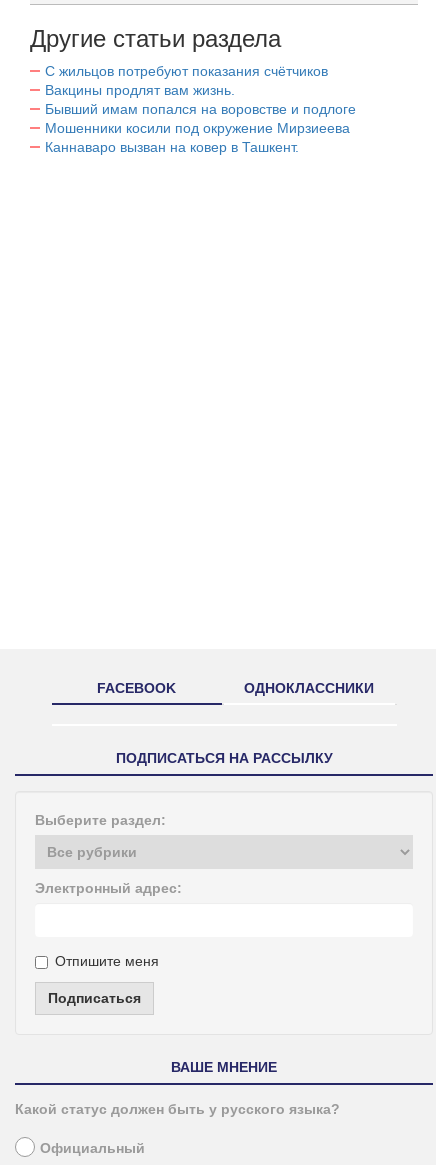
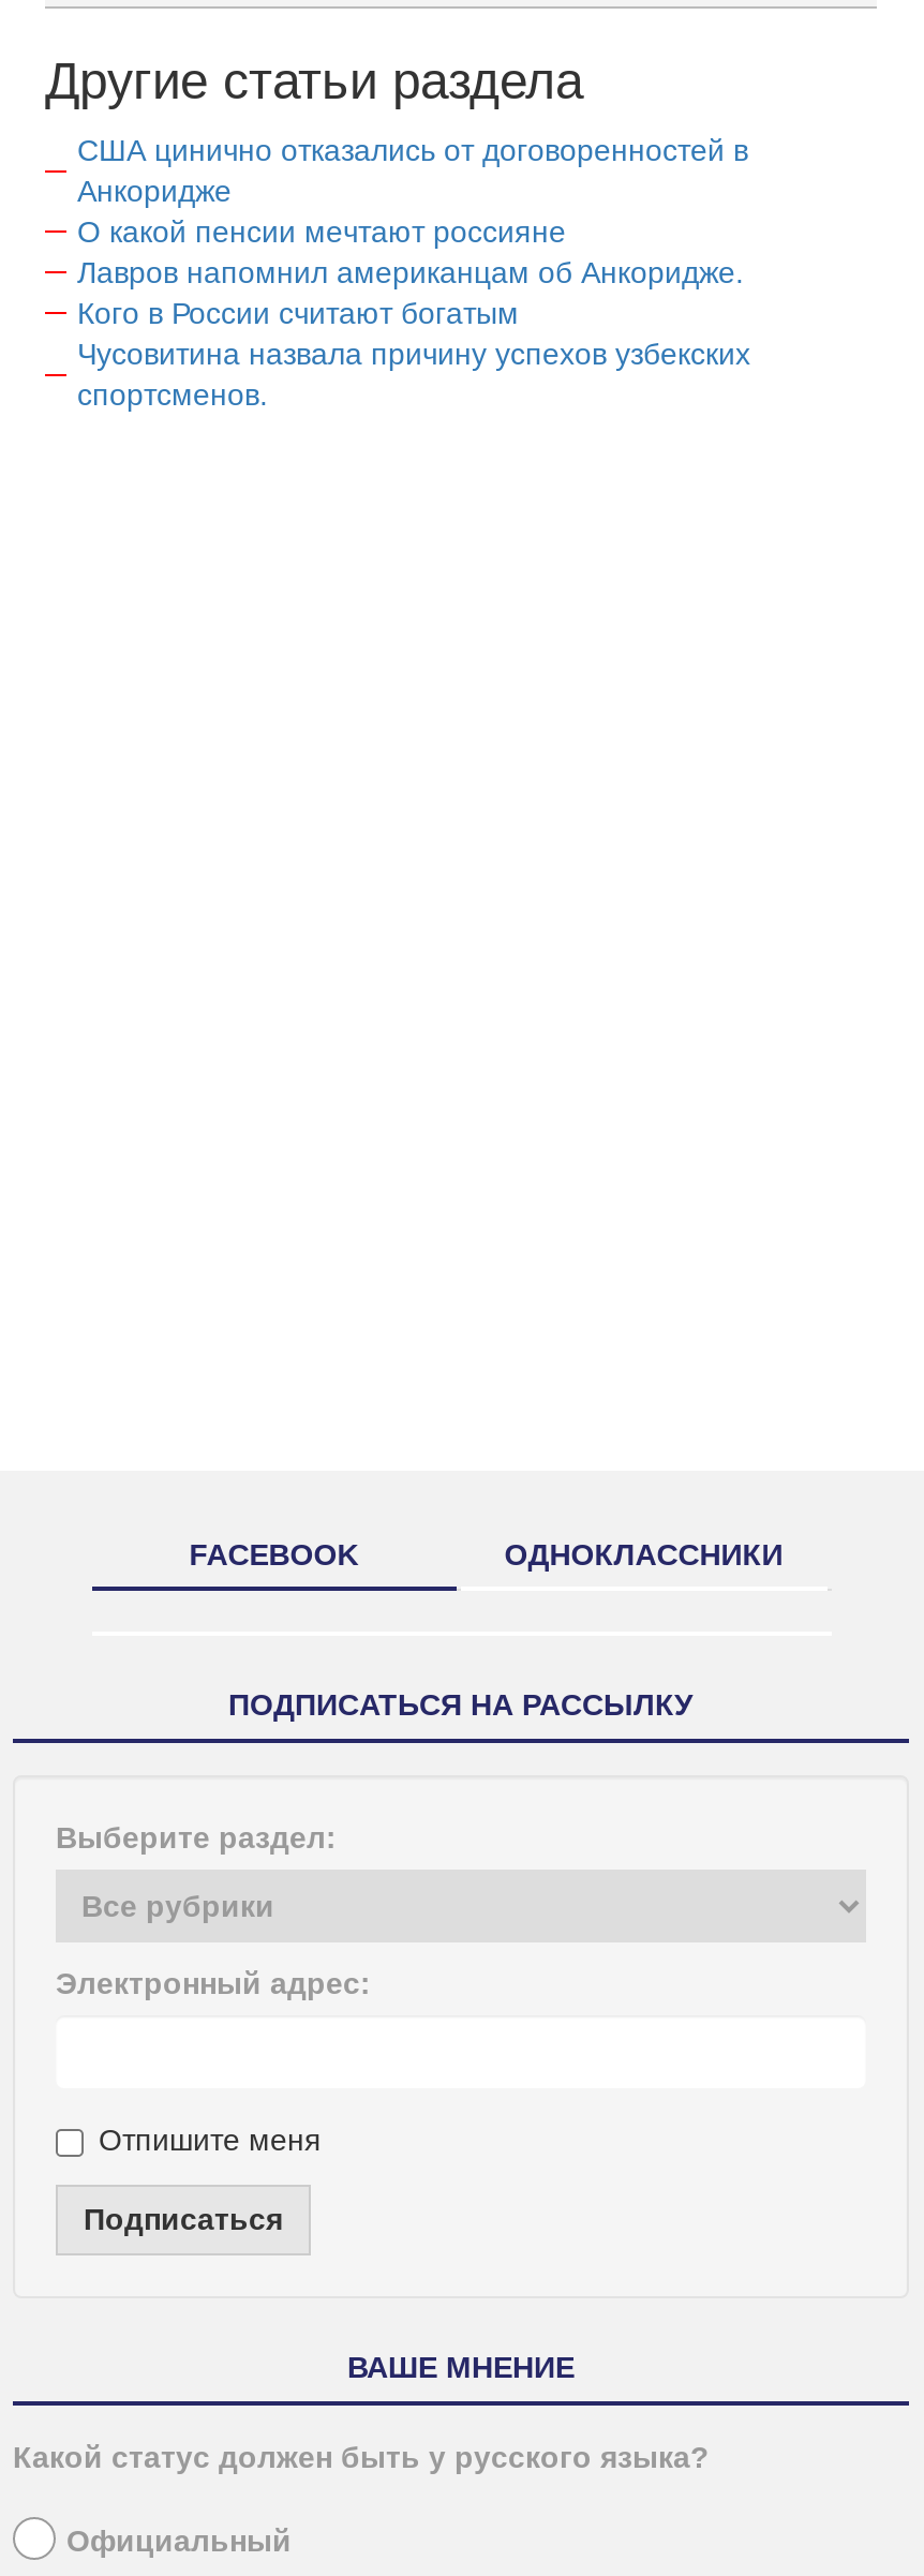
- С жильцов потребуют показания счётчиков
- Вакцины продлят вам жизнь.
- Бывший имам попался на воровстве и подлоге
- Мошенники косили под окружение Мирзиеева
- Каннаваро вызван на ковер в Ташкент.
+ США цинично отказались от договоренностей в
+ Анкоридже
+ О какой пенсии мечтают россияне
+ Лавров напомнил американцам об Анкоридже.
+ Кого в России считают богатым
+ Чусовитина назвала причину успехов узбекских
+ спортсменов.
